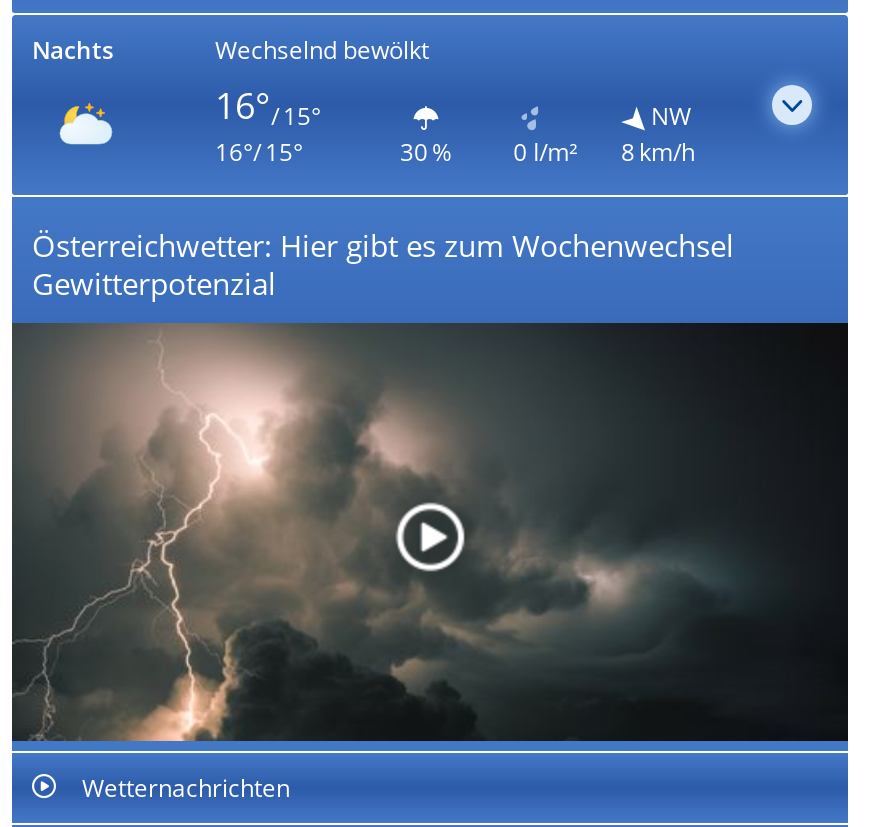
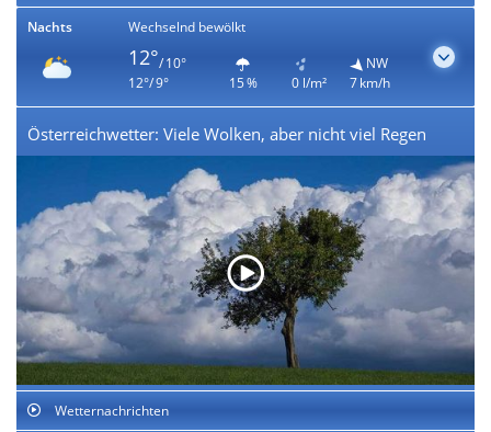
- 16°/ 15°
+ 12°/ 10°

- 16°/ 15°
+ 12°/ 9°

- 30 %
+ 15 %

- 8 km/h
+ 7 km/h

- Österreichwetter: Hier gibt es zum Wochenwechsel
- Gewitterpotenzial
+ Österreichwetter: Viele Wolken, aber nicht viel Regen

- [image]
+ [image]
